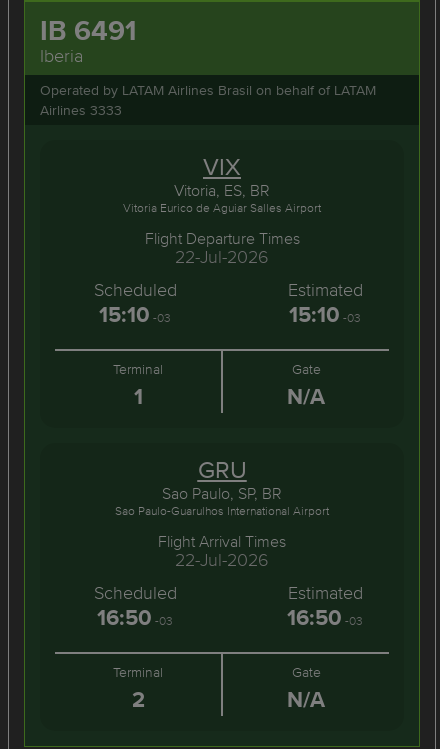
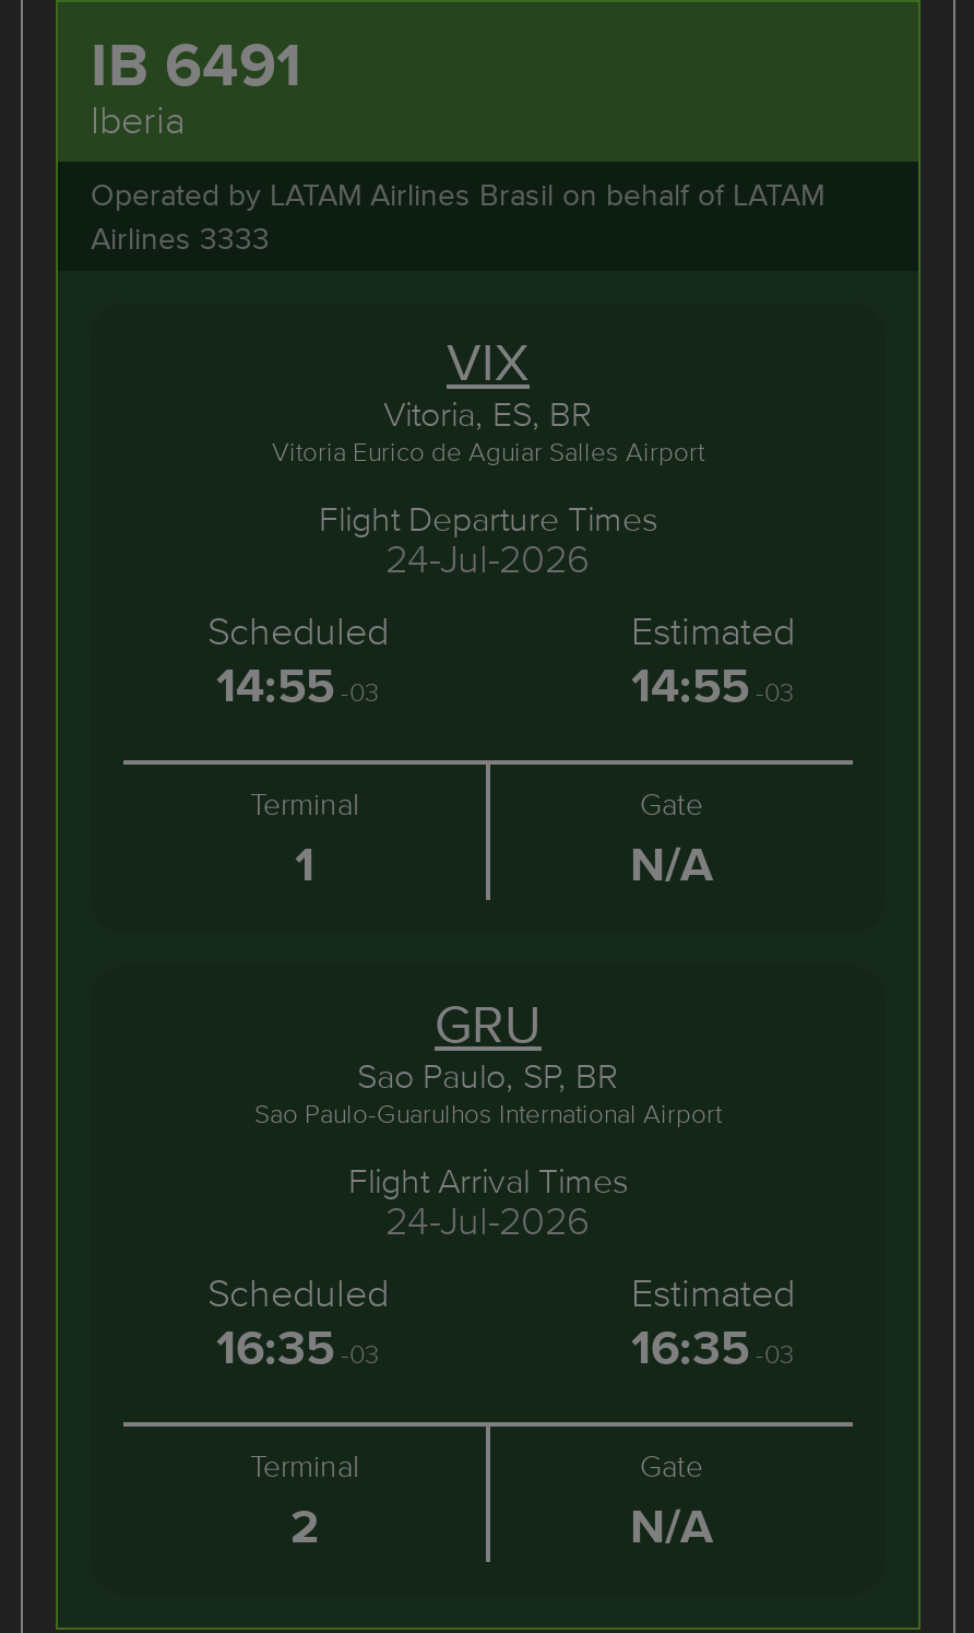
- 22-Jul-2026
+ 24-Jul-2026

- 15:10-03
+ 14:55-03

- 15:10-03
+ 14:55-03

- 22-Jul-2026
+ 24-Jul-2026

- 16:50-03
+ 16:35-03

- 16:50-03
+ 16:35-03
